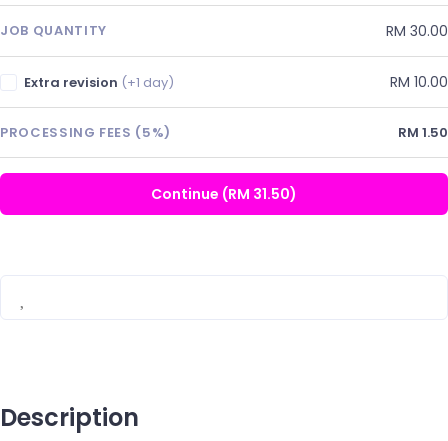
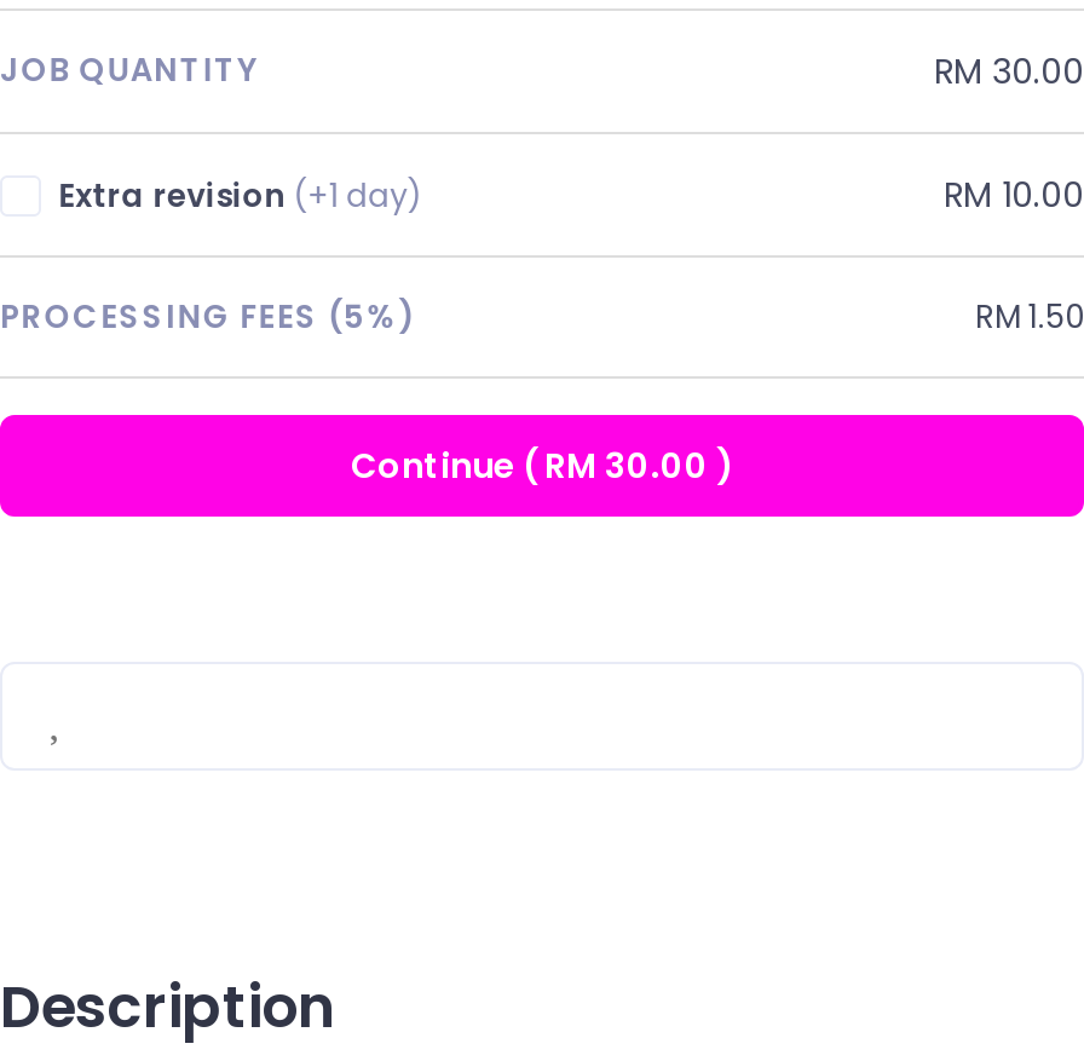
- Continue (RM 31.50)
+ Continue (RM 30.00)
